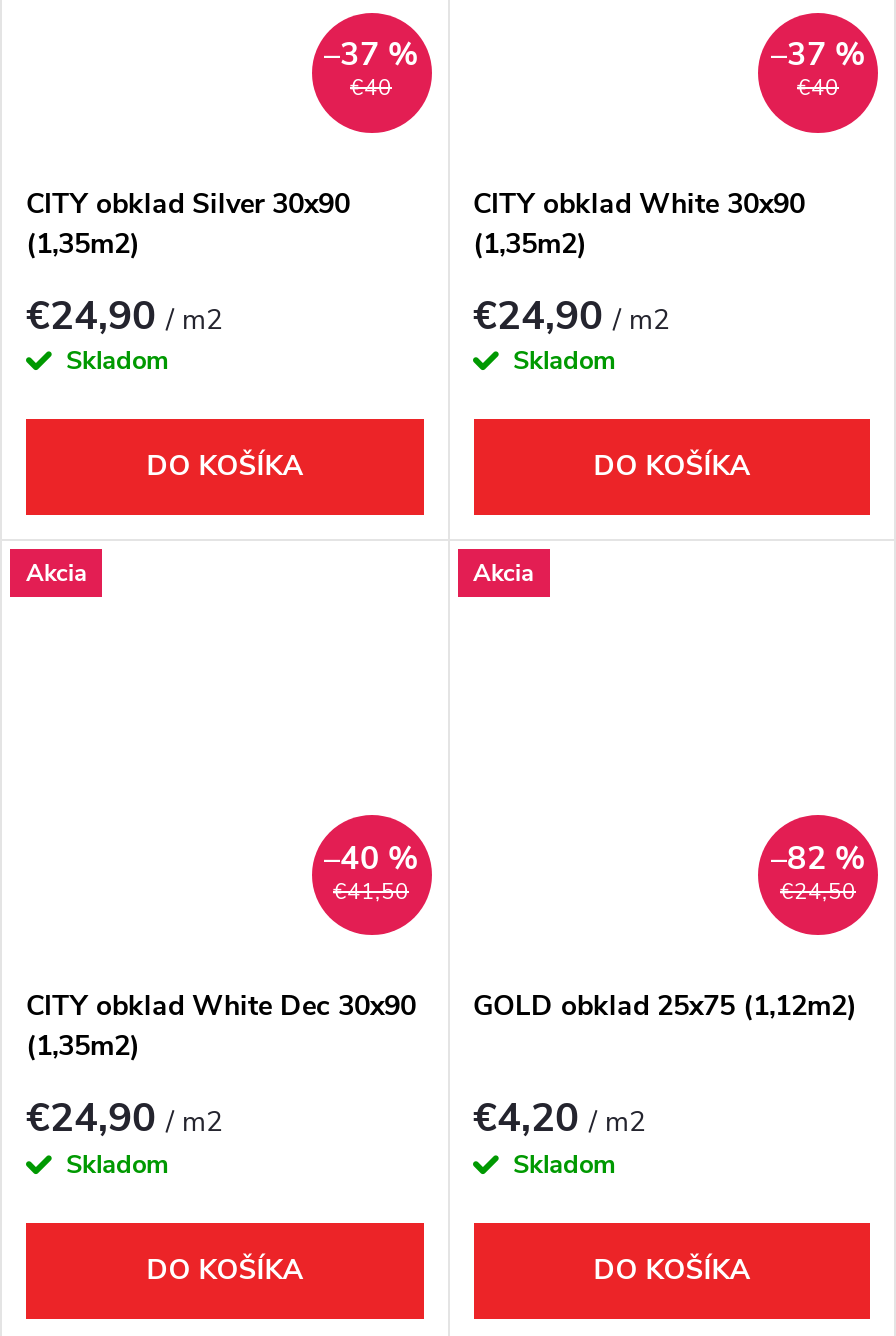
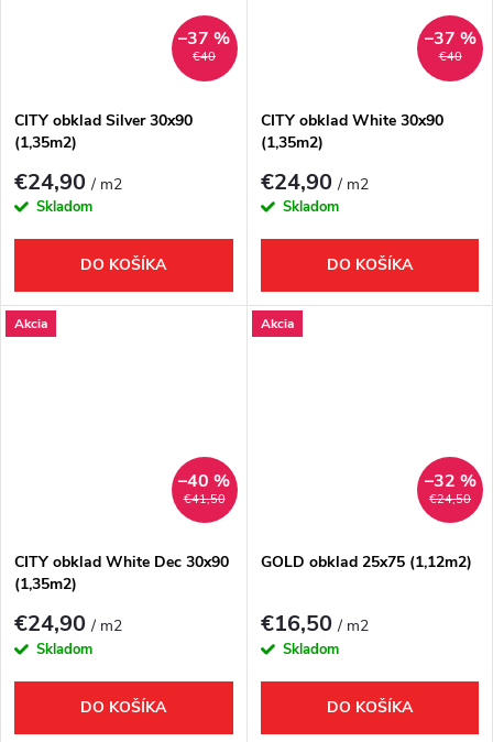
- –82 %
+ –32 %

- €4,20 / m2
+ €16,50 / m2
